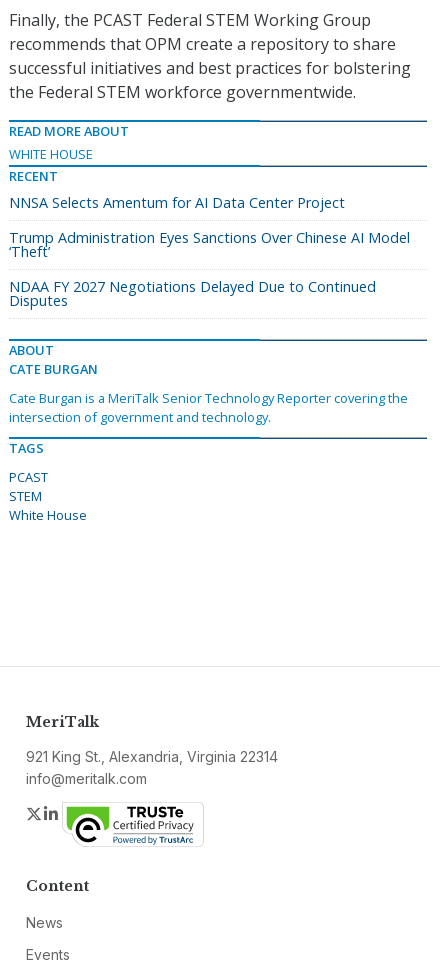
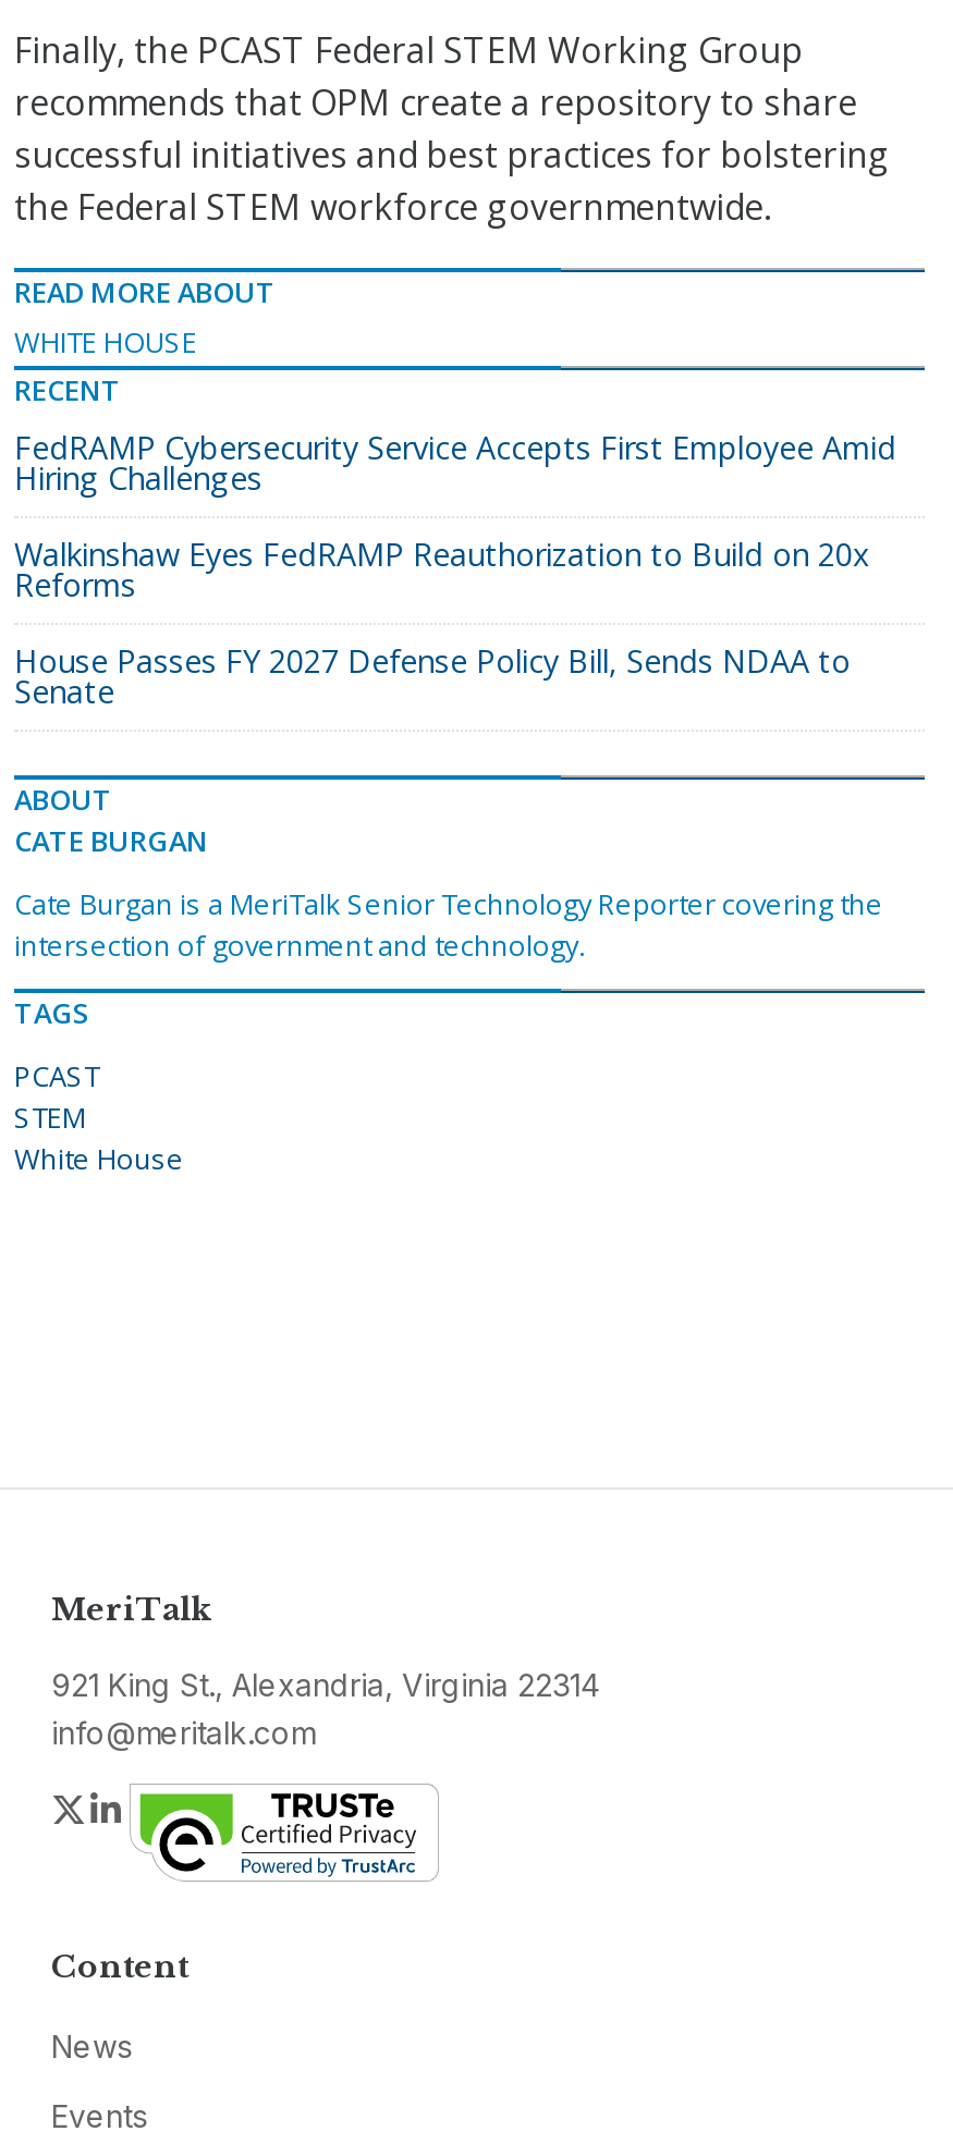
- NNSA Selects Amentum for AI Data Center Project
+ FedRAMP Cybersecurity Service Accepts First Employee Amid
+ Hiring Challenges

- Trump Administration Eyes Sanctions Over Chinese AI Model
- ‘Theft’
+ Walkinshaw Eyes FedRAMP Reauthorization to Build on 20x
+ Reforms

- NDAA FY 2027 Negotiations Delayed Due to Continued
- Disputes
+ House Passes FY 2027 Defense Policy Bill, Sends NDAA to
+ Senate
